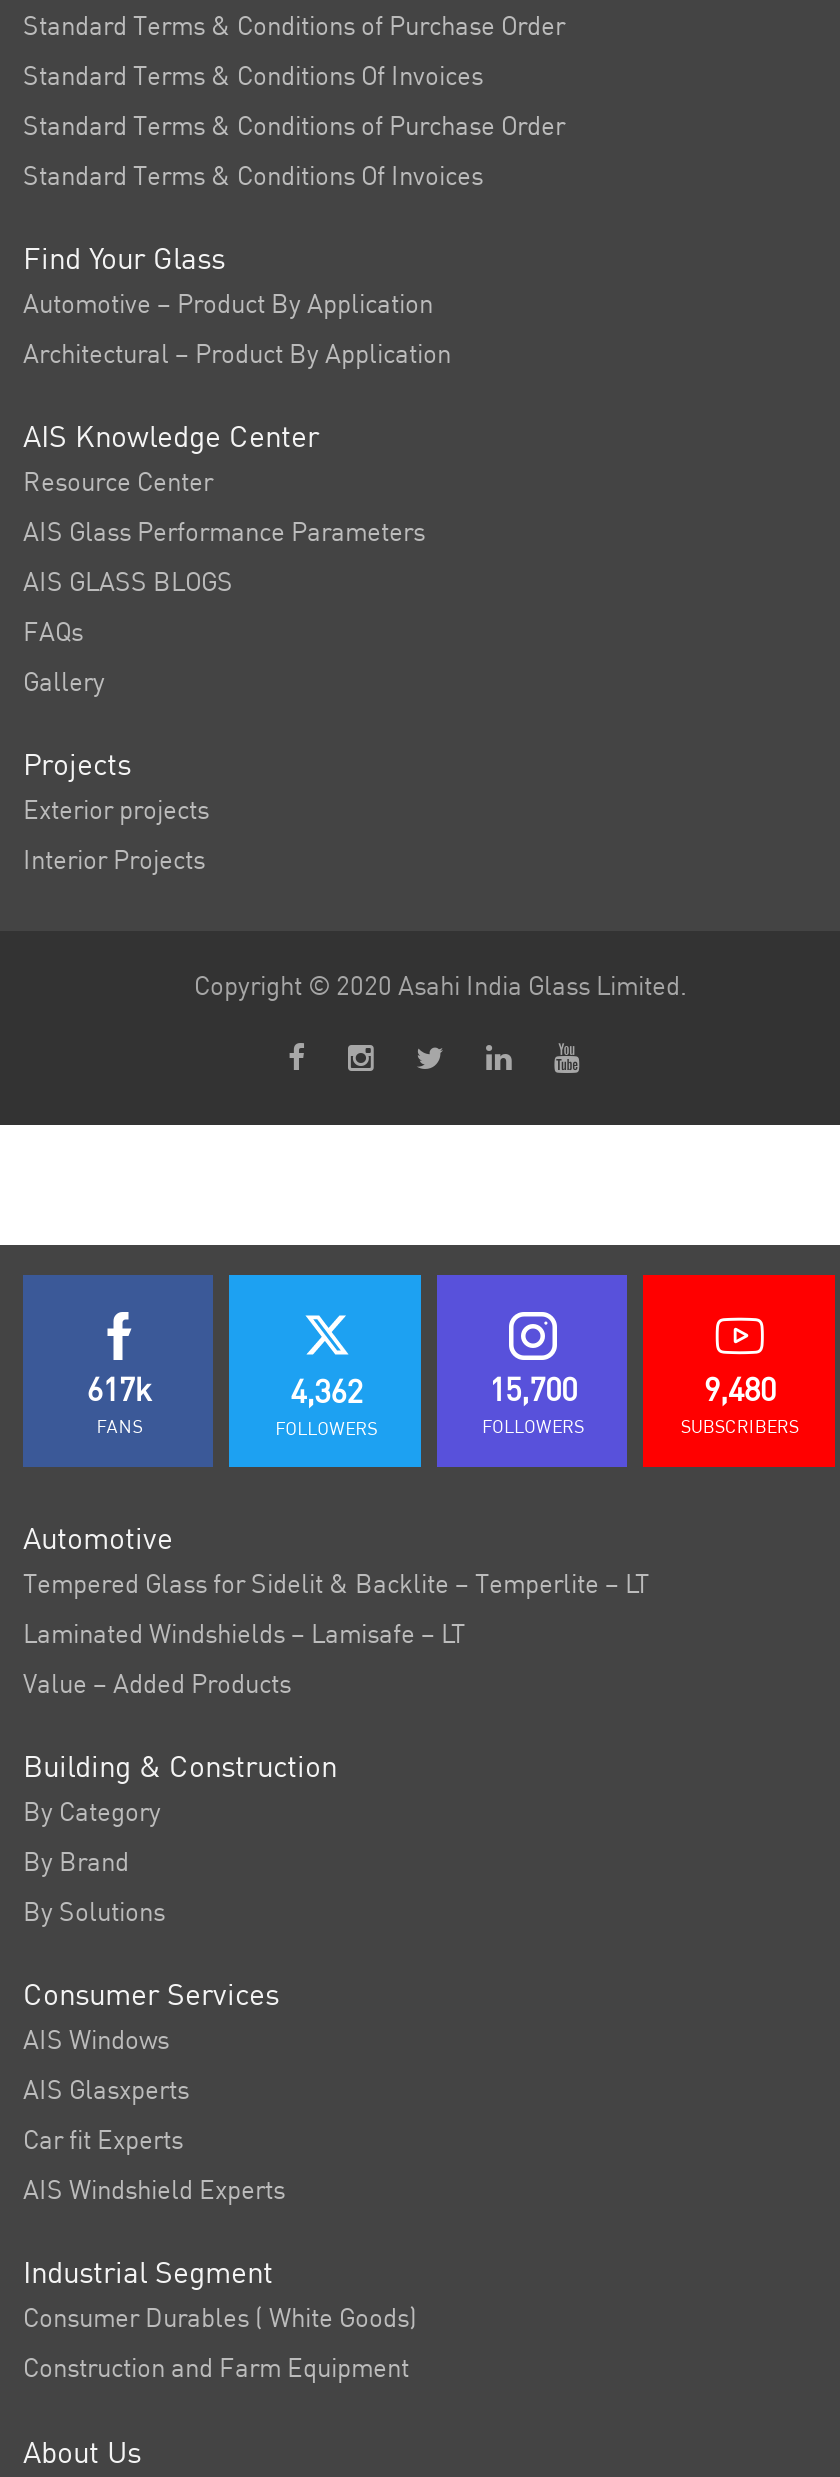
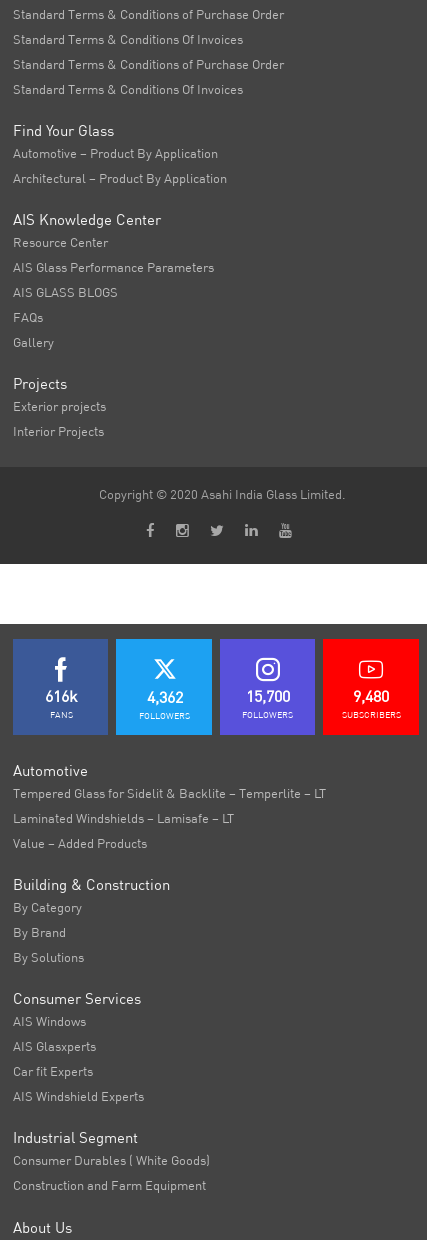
- 617k
+ 616k
